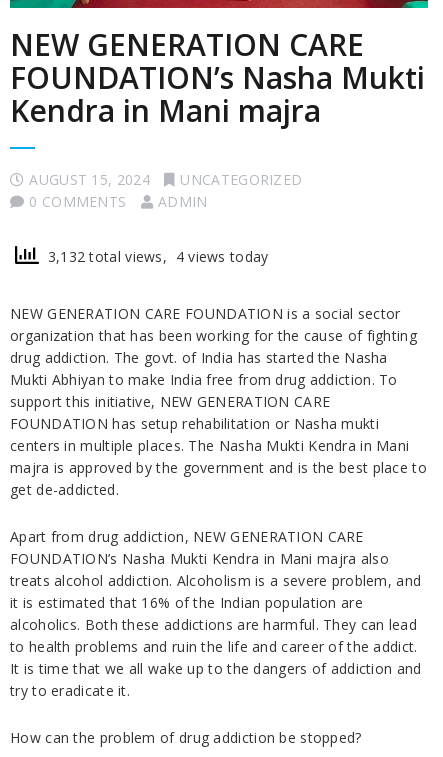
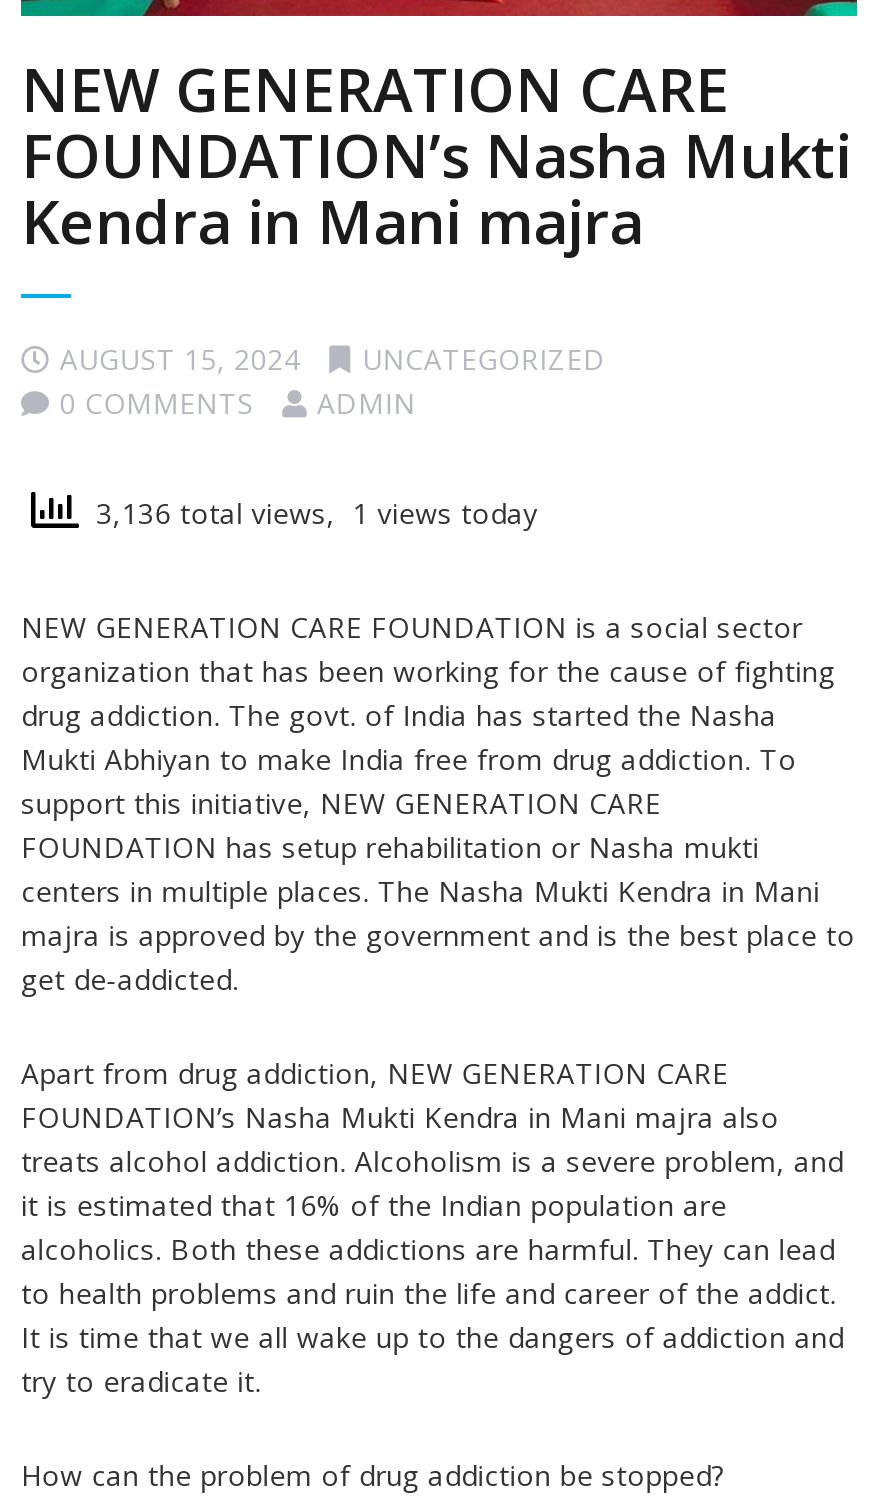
- 3,132 total views, 4 views today
+ 3,136 total views, 1 views today
